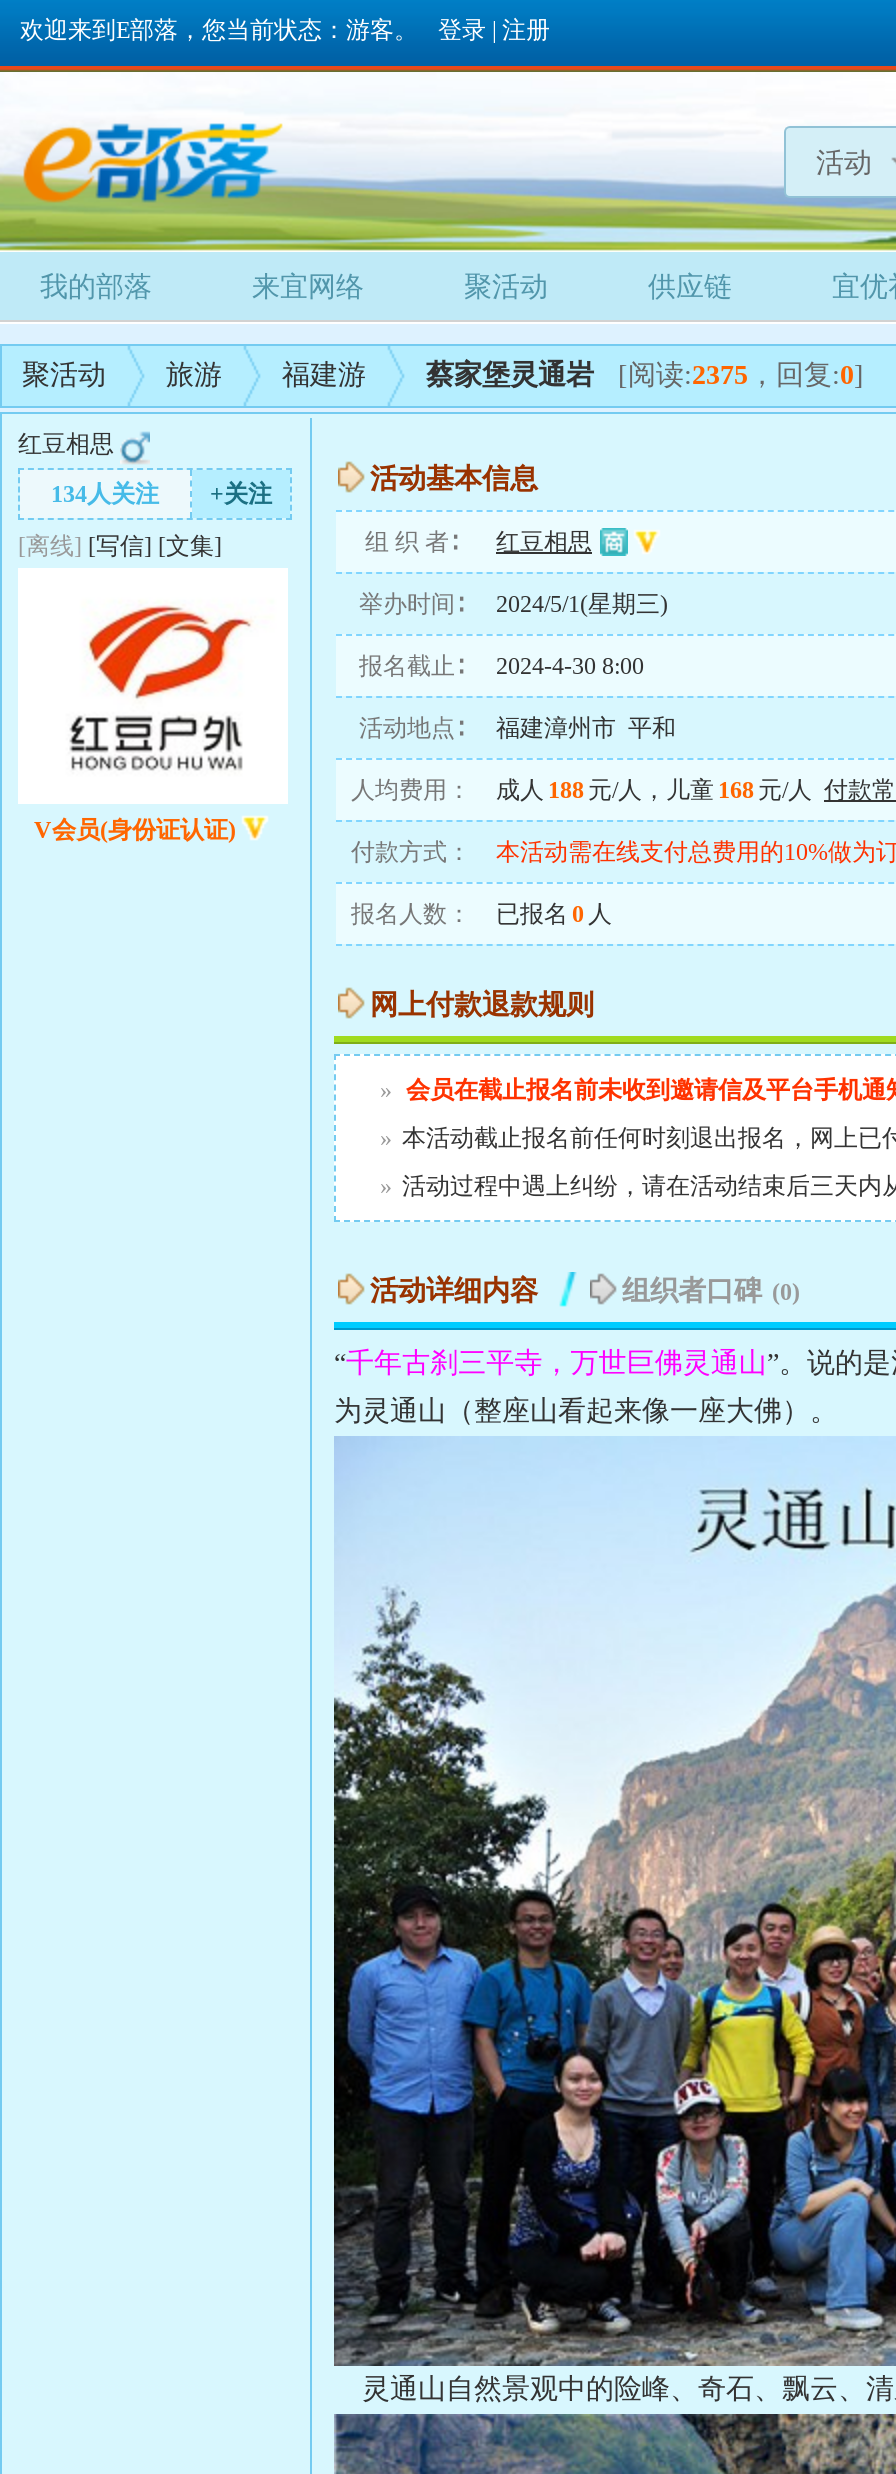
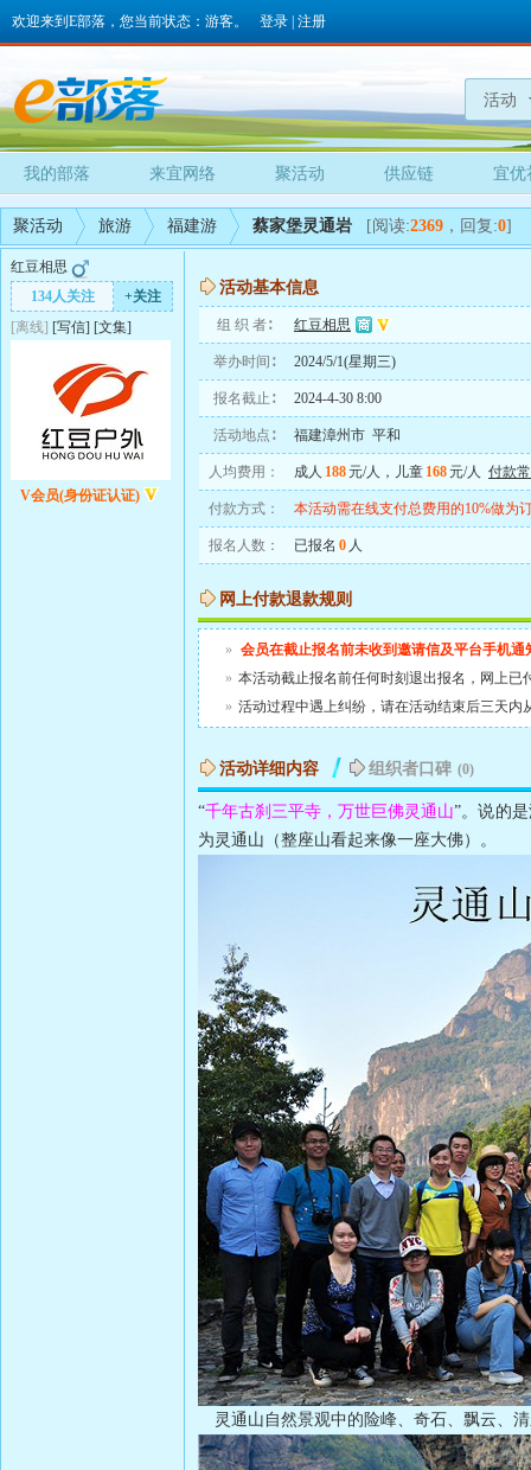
- 聚活动 旅游 福建游 蔡家堡灵通岩 [阅读:2375，回复: 0]
+ 聚活动 旅游 福建游 蔡家堡灵通岩 [阅读:2369，回复: 0]
